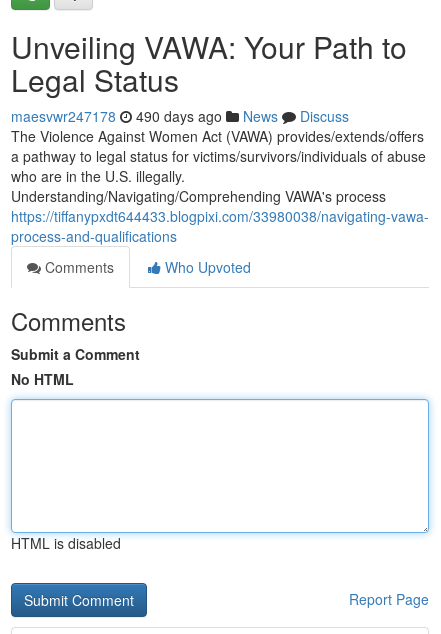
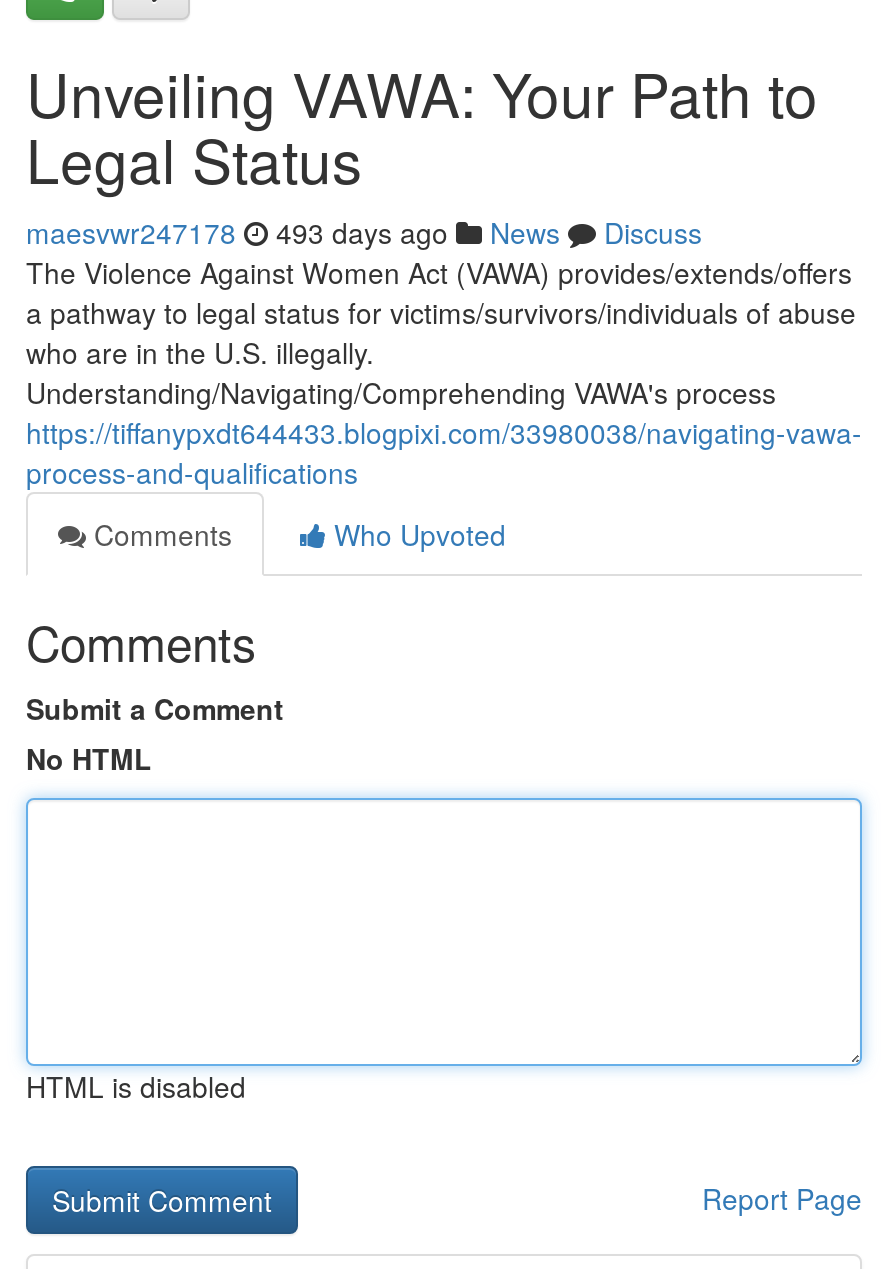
- maesvwr247178 490 days ago News Discuss
+ maesvwr247178 493 days ago News Discuss
